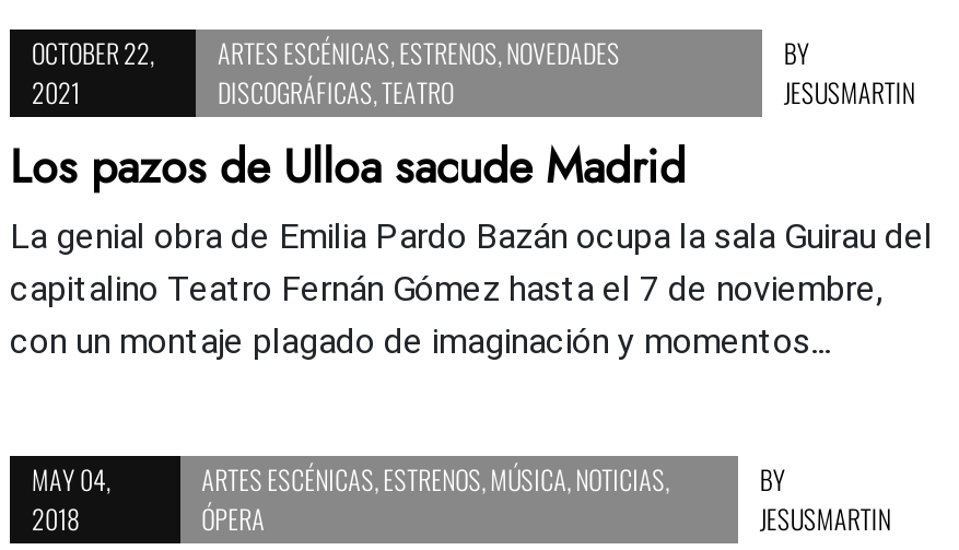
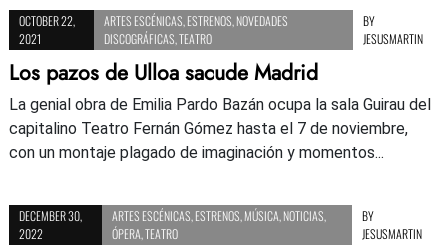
- MAY 04,
- 2018
+ DECEMBER 30,
+ 2022

- ÓPERA
+ ÓPERA,TEATRO
